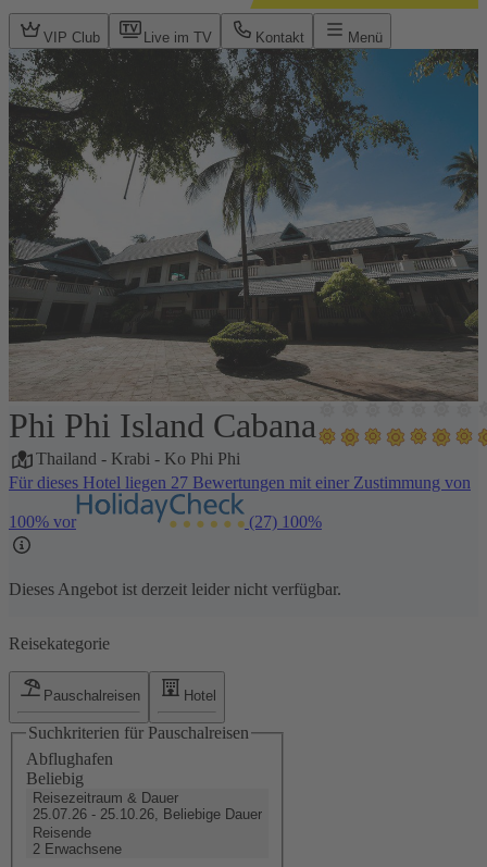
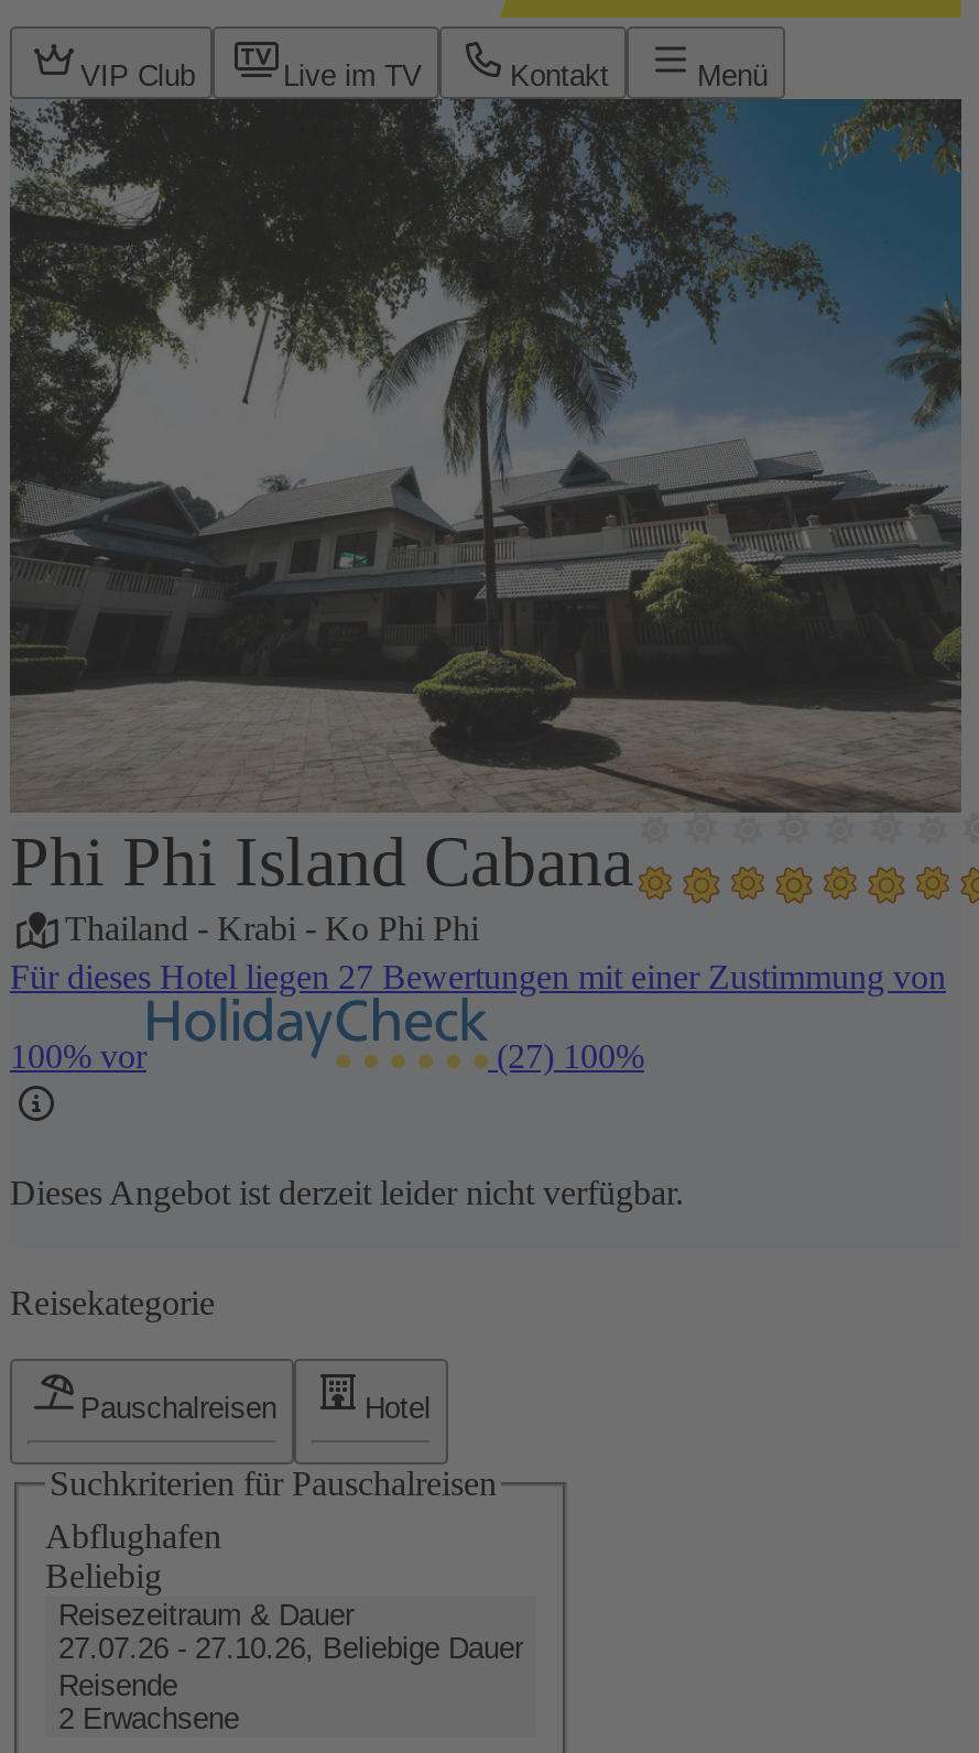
- 25.07.26 - 25.10.26, Beliebige Dauer
+ 27.07.26 - 27.10.26, Beliebige Dauer
